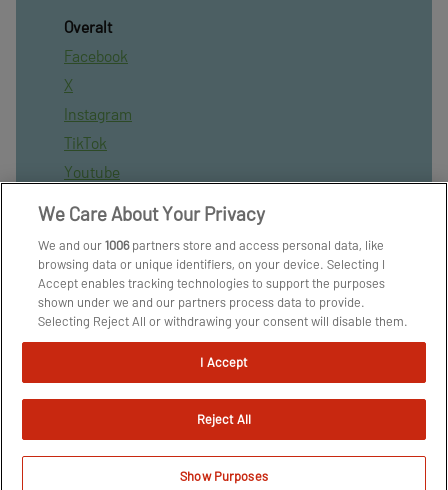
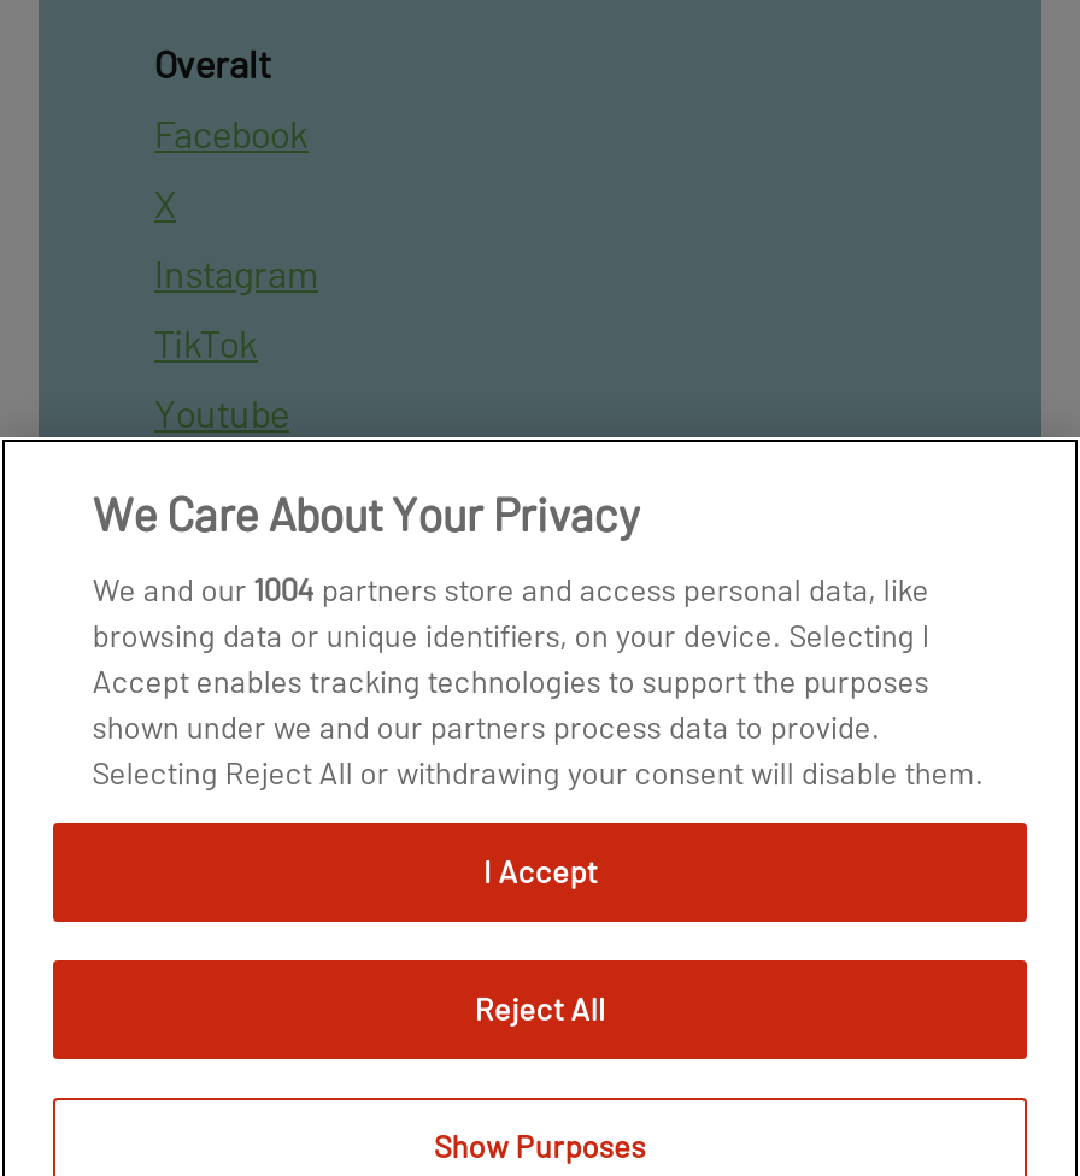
- We and our 1006 partners store and access personal data, like
+ We and our 1004 partners store and access personal data, like
